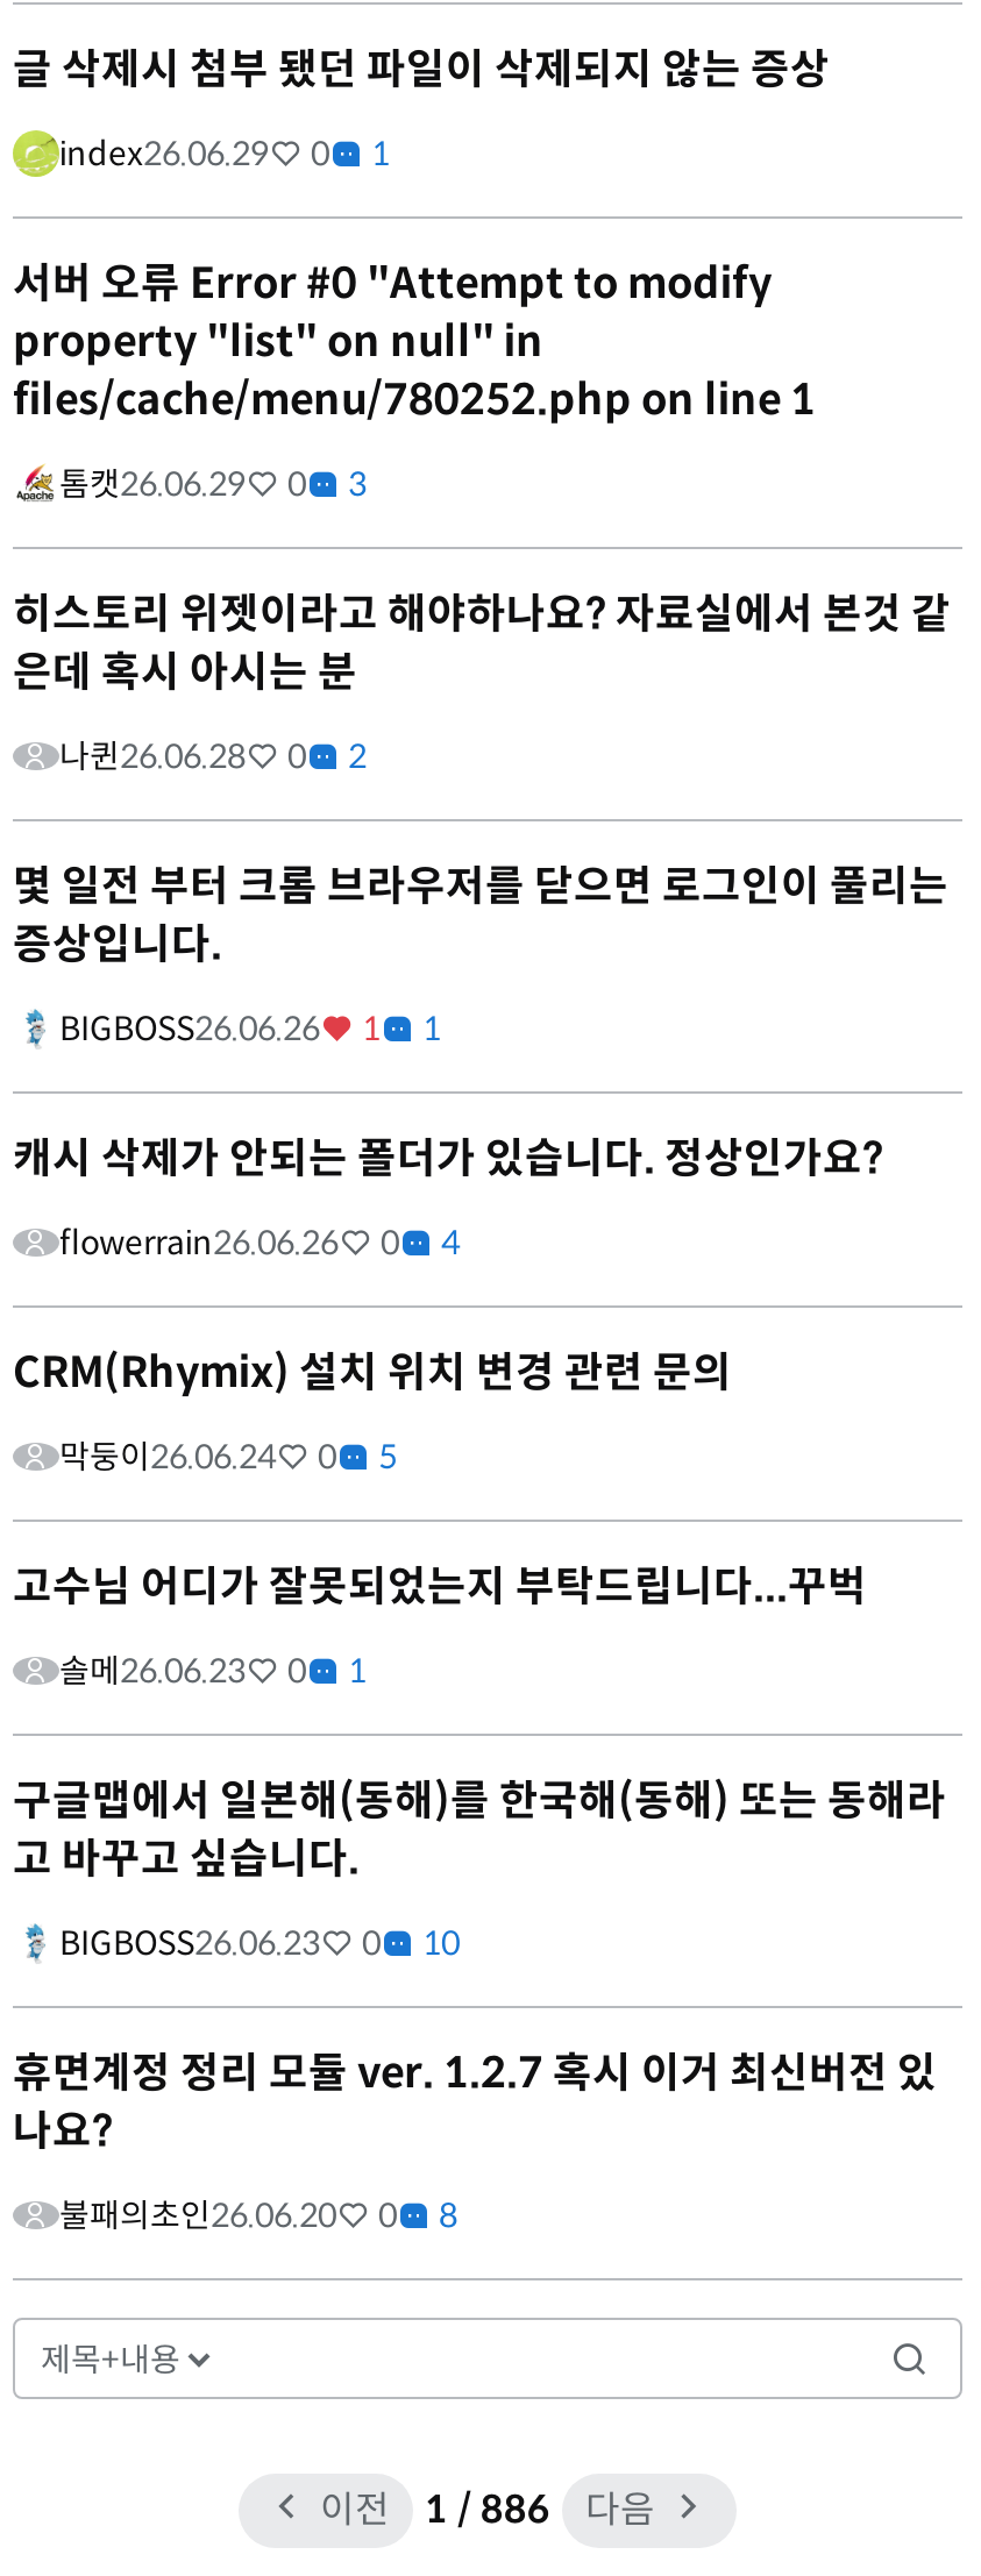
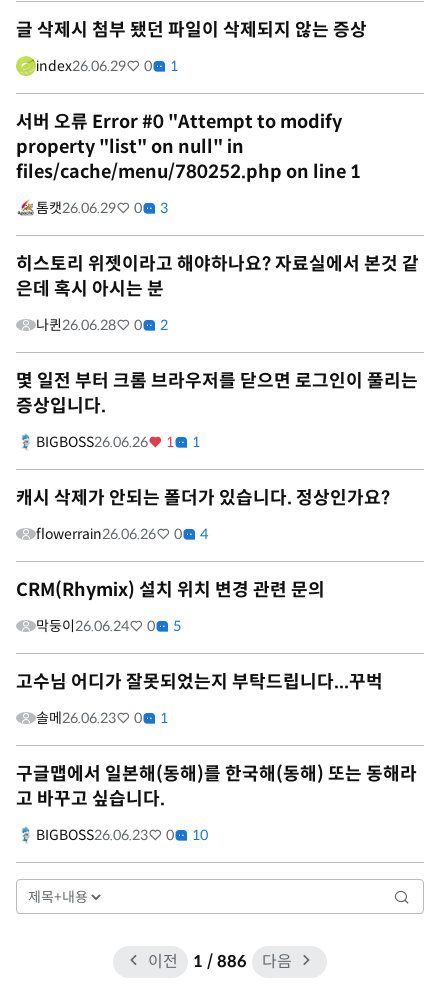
- 휴면계정 정리 모듈 ver. 1.2.7 혹시 이거 최신버전 있
- 나요?
- 불패의초인26.06.20
- 0
- 8
